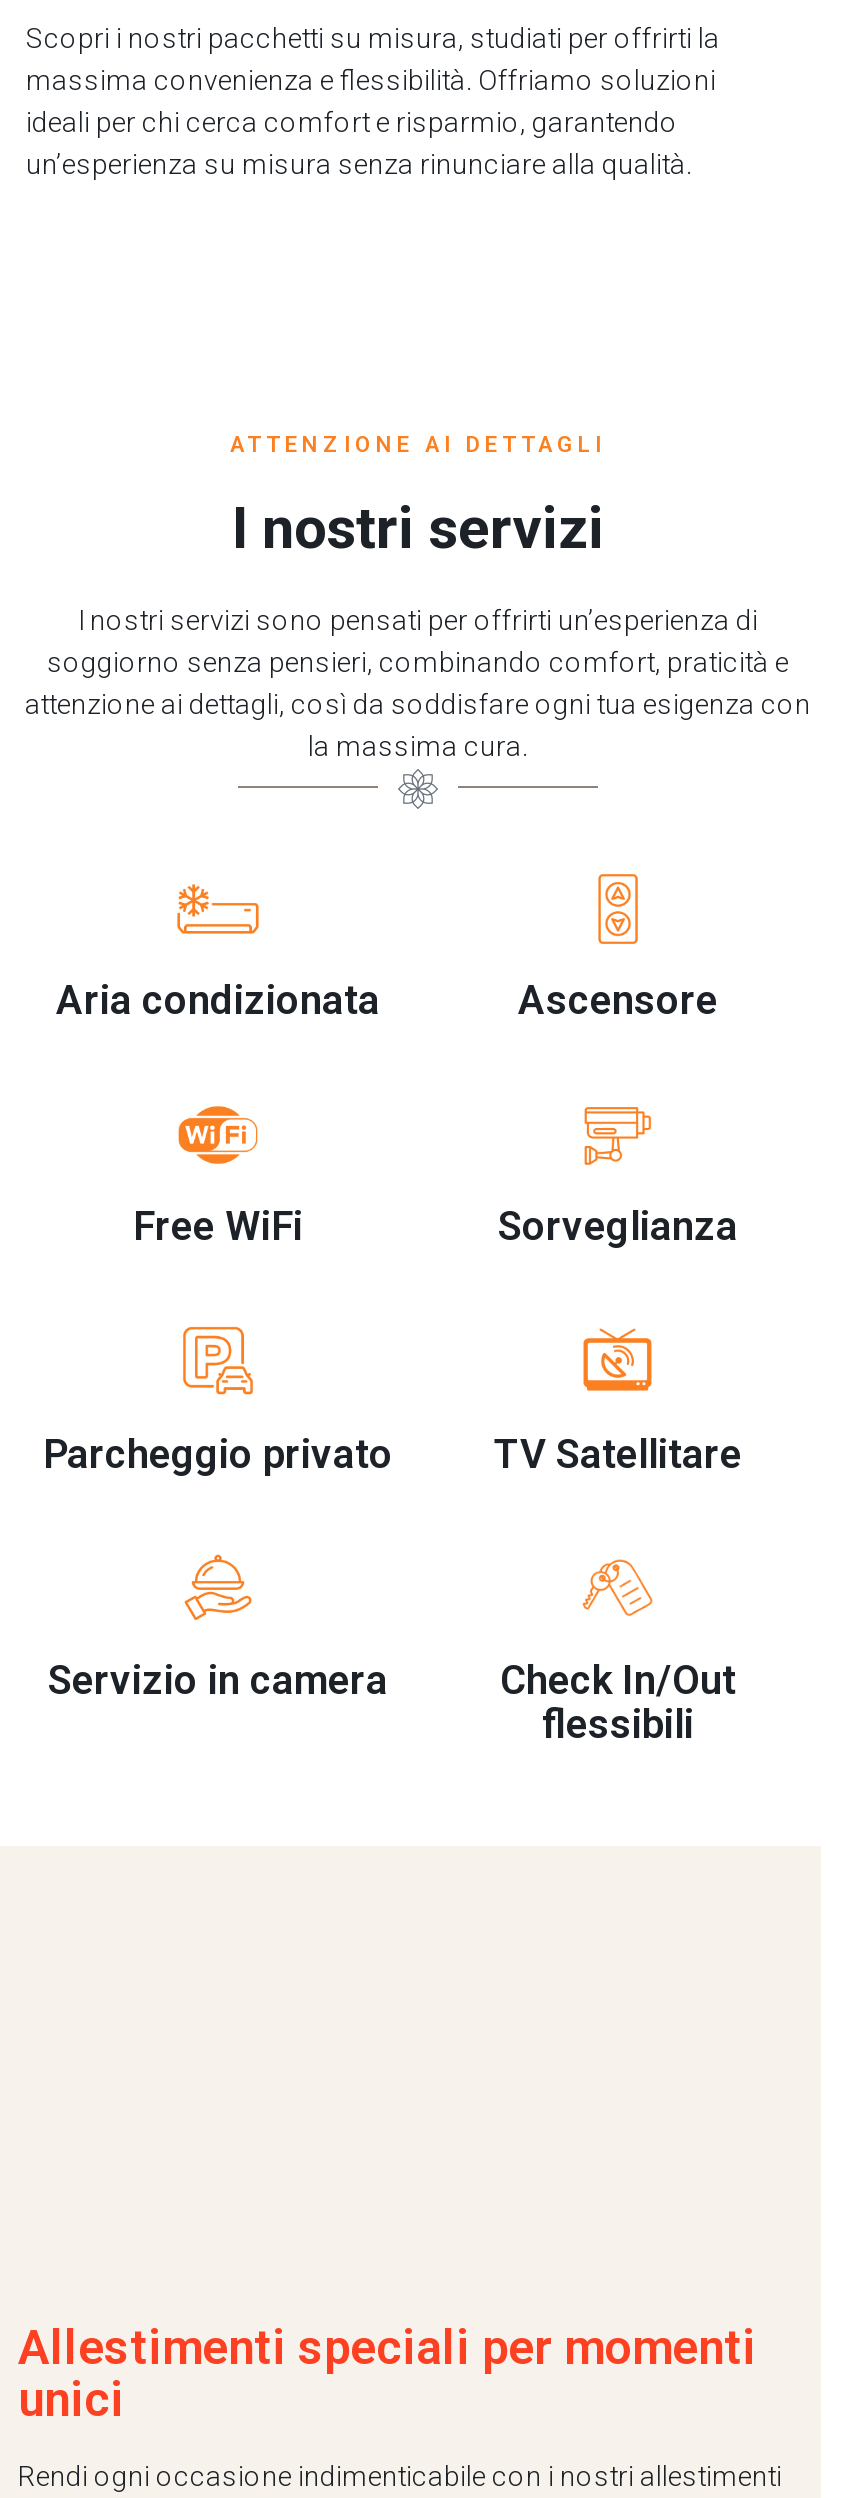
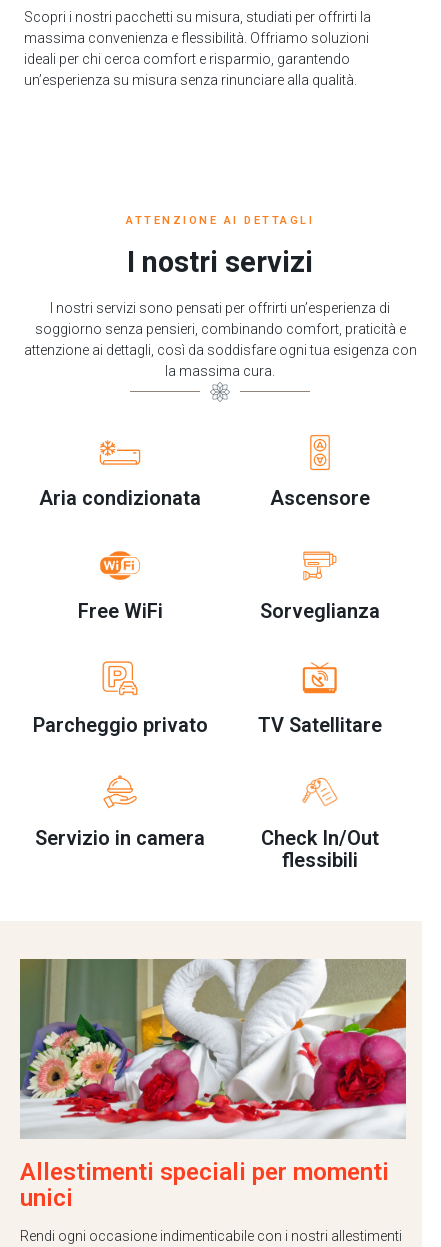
+ [image]
